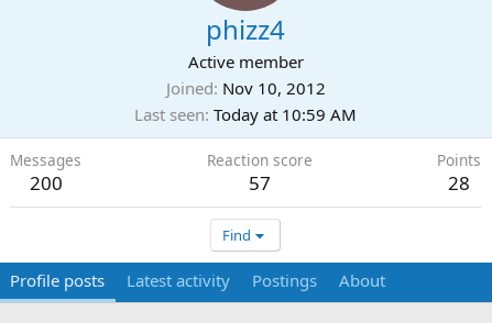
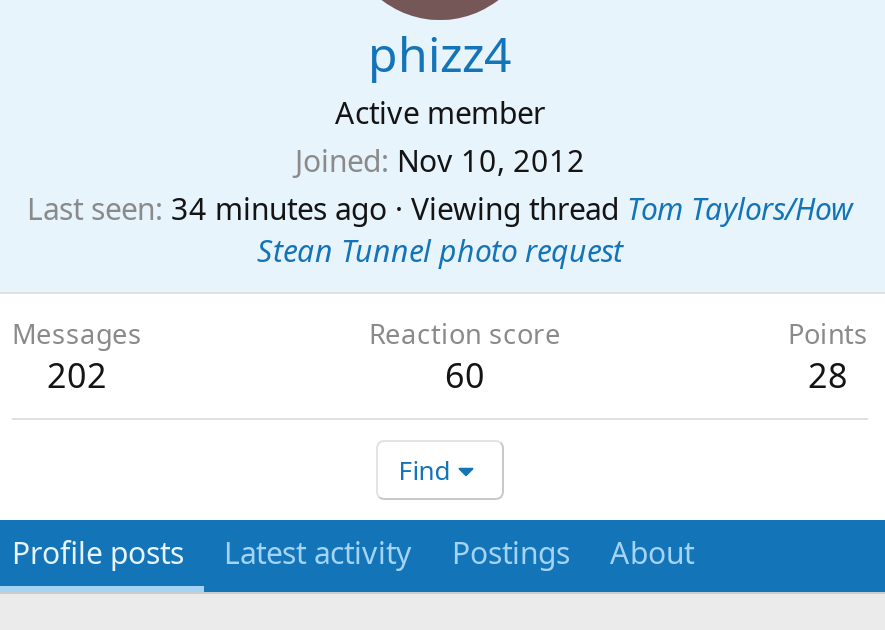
- Last seen Today at 10:59 AM
+ Last seen 34 minutes ago · Viewing thread Tom Taylors/How
+ Stean Tunnel photo request

- 200
+ 202

- 57
+ 60
